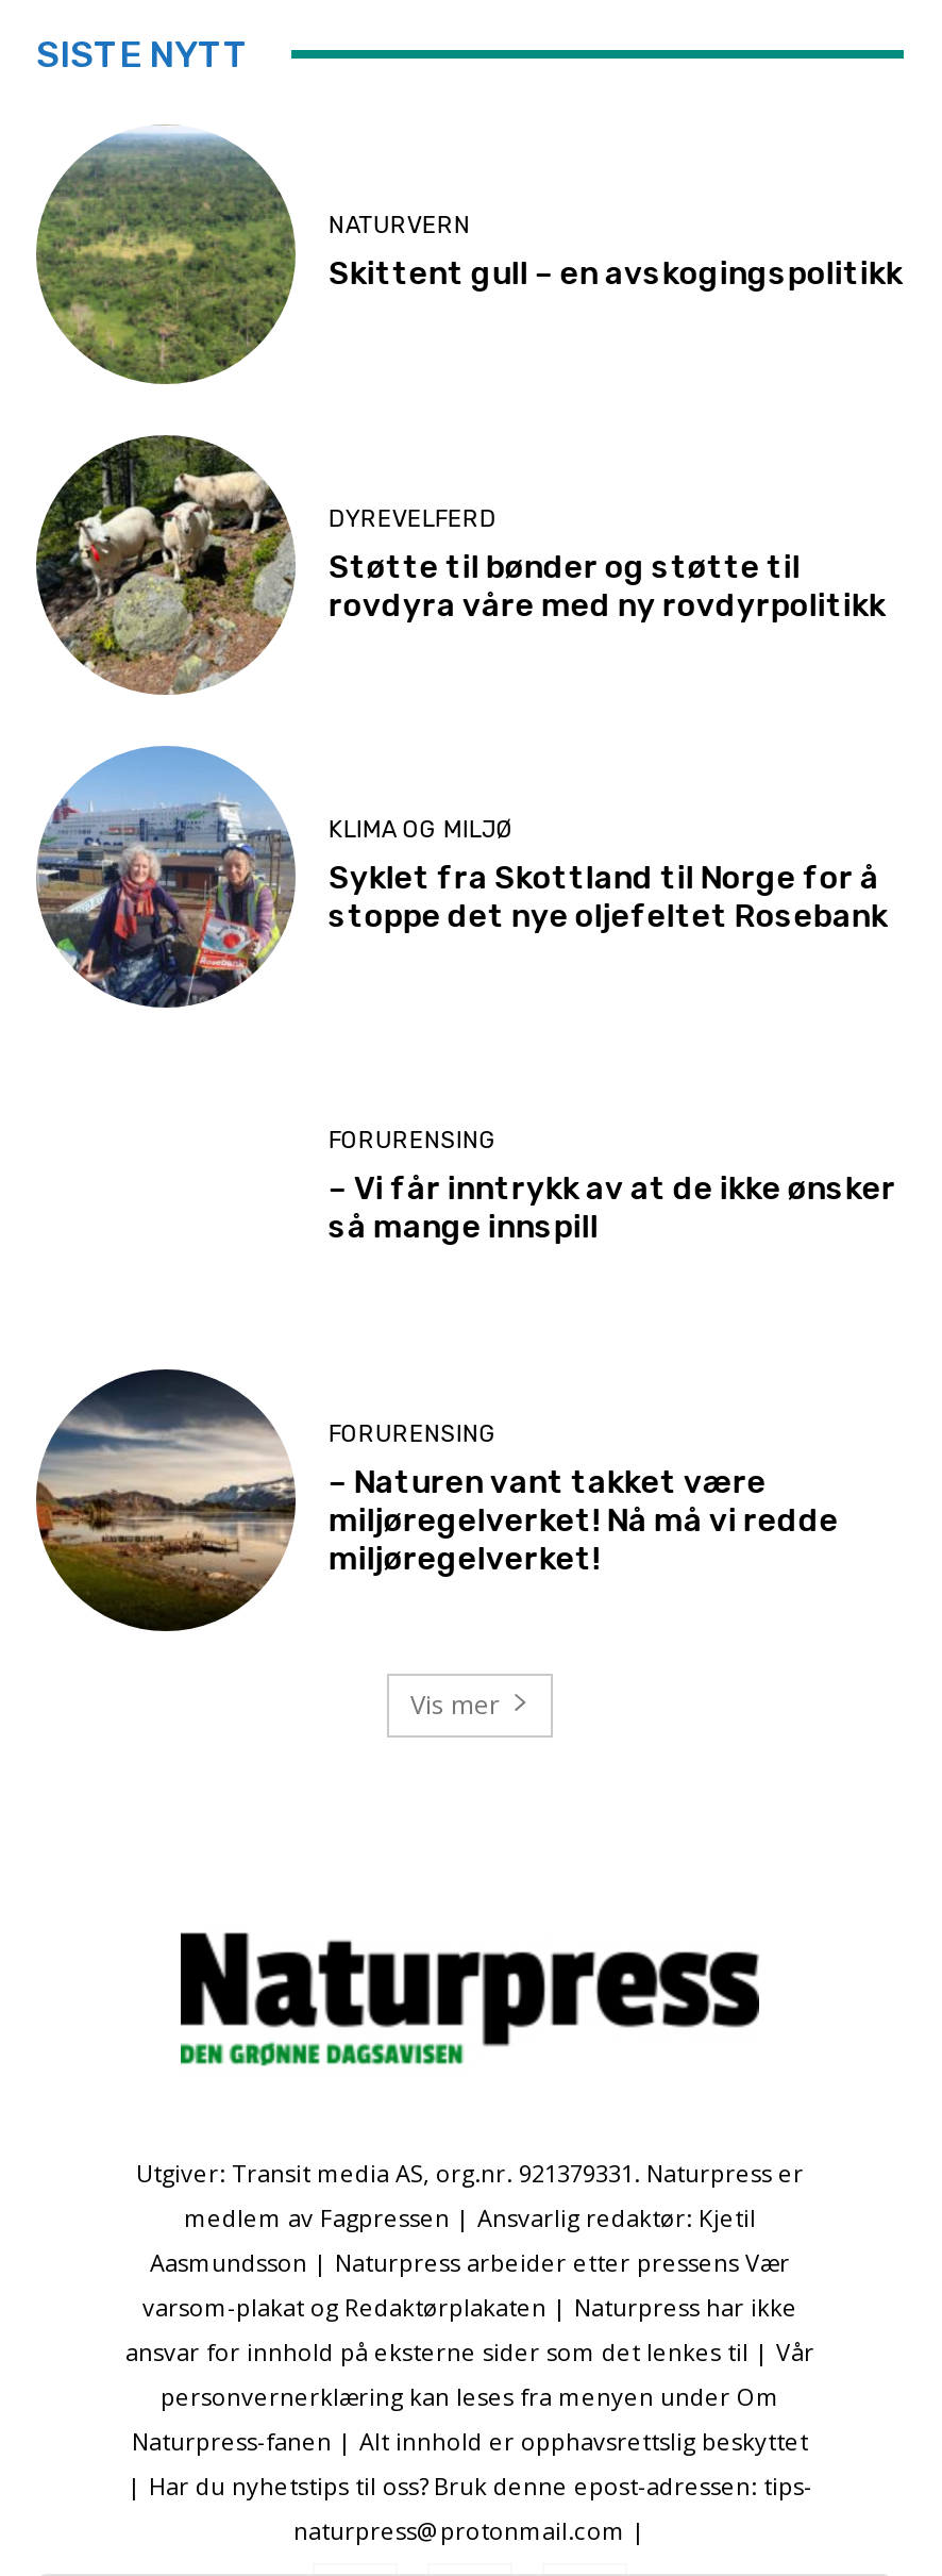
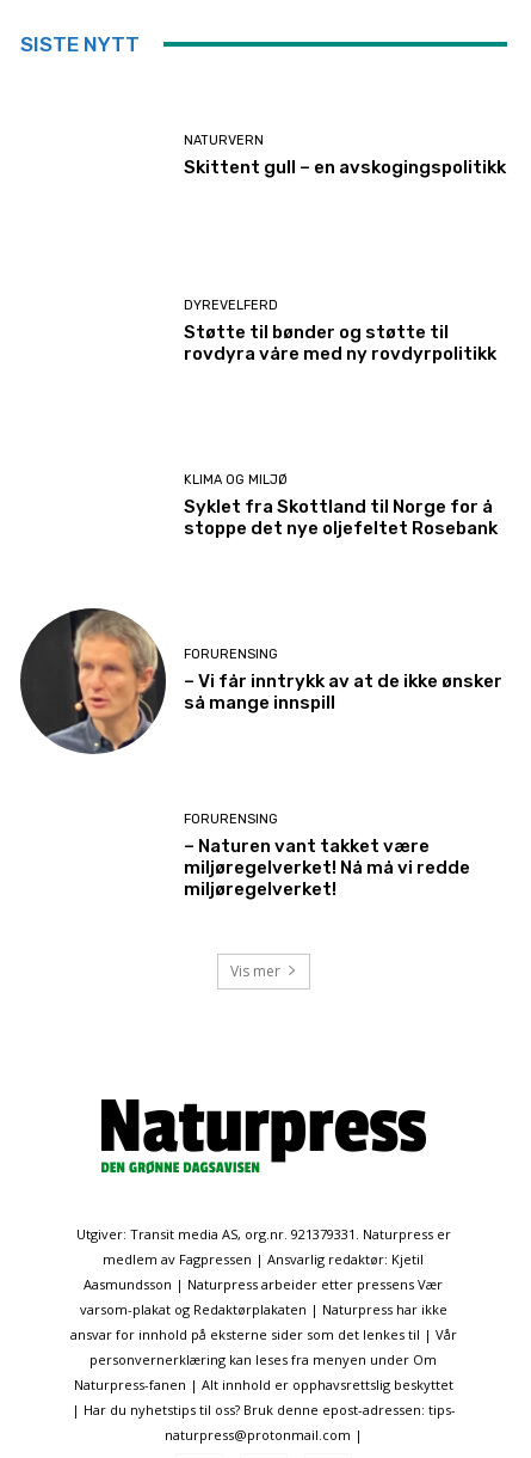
- [image]

- [image]

- [image]

+ [image]

- [image]
